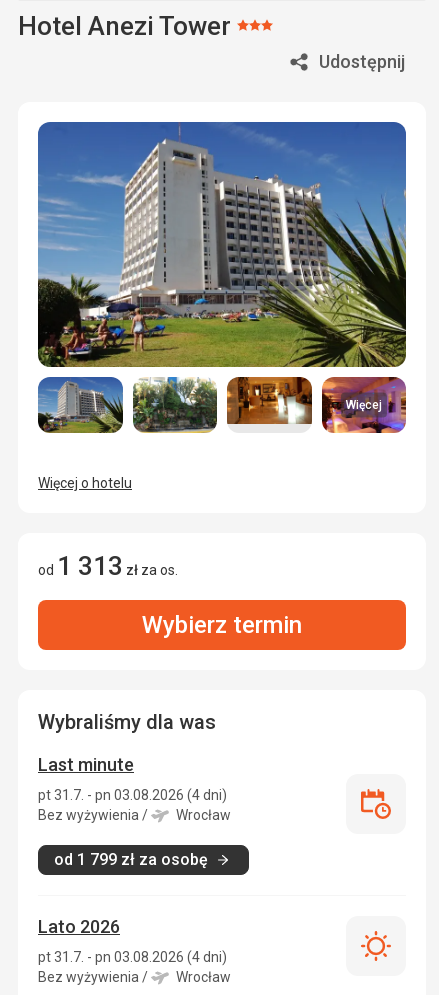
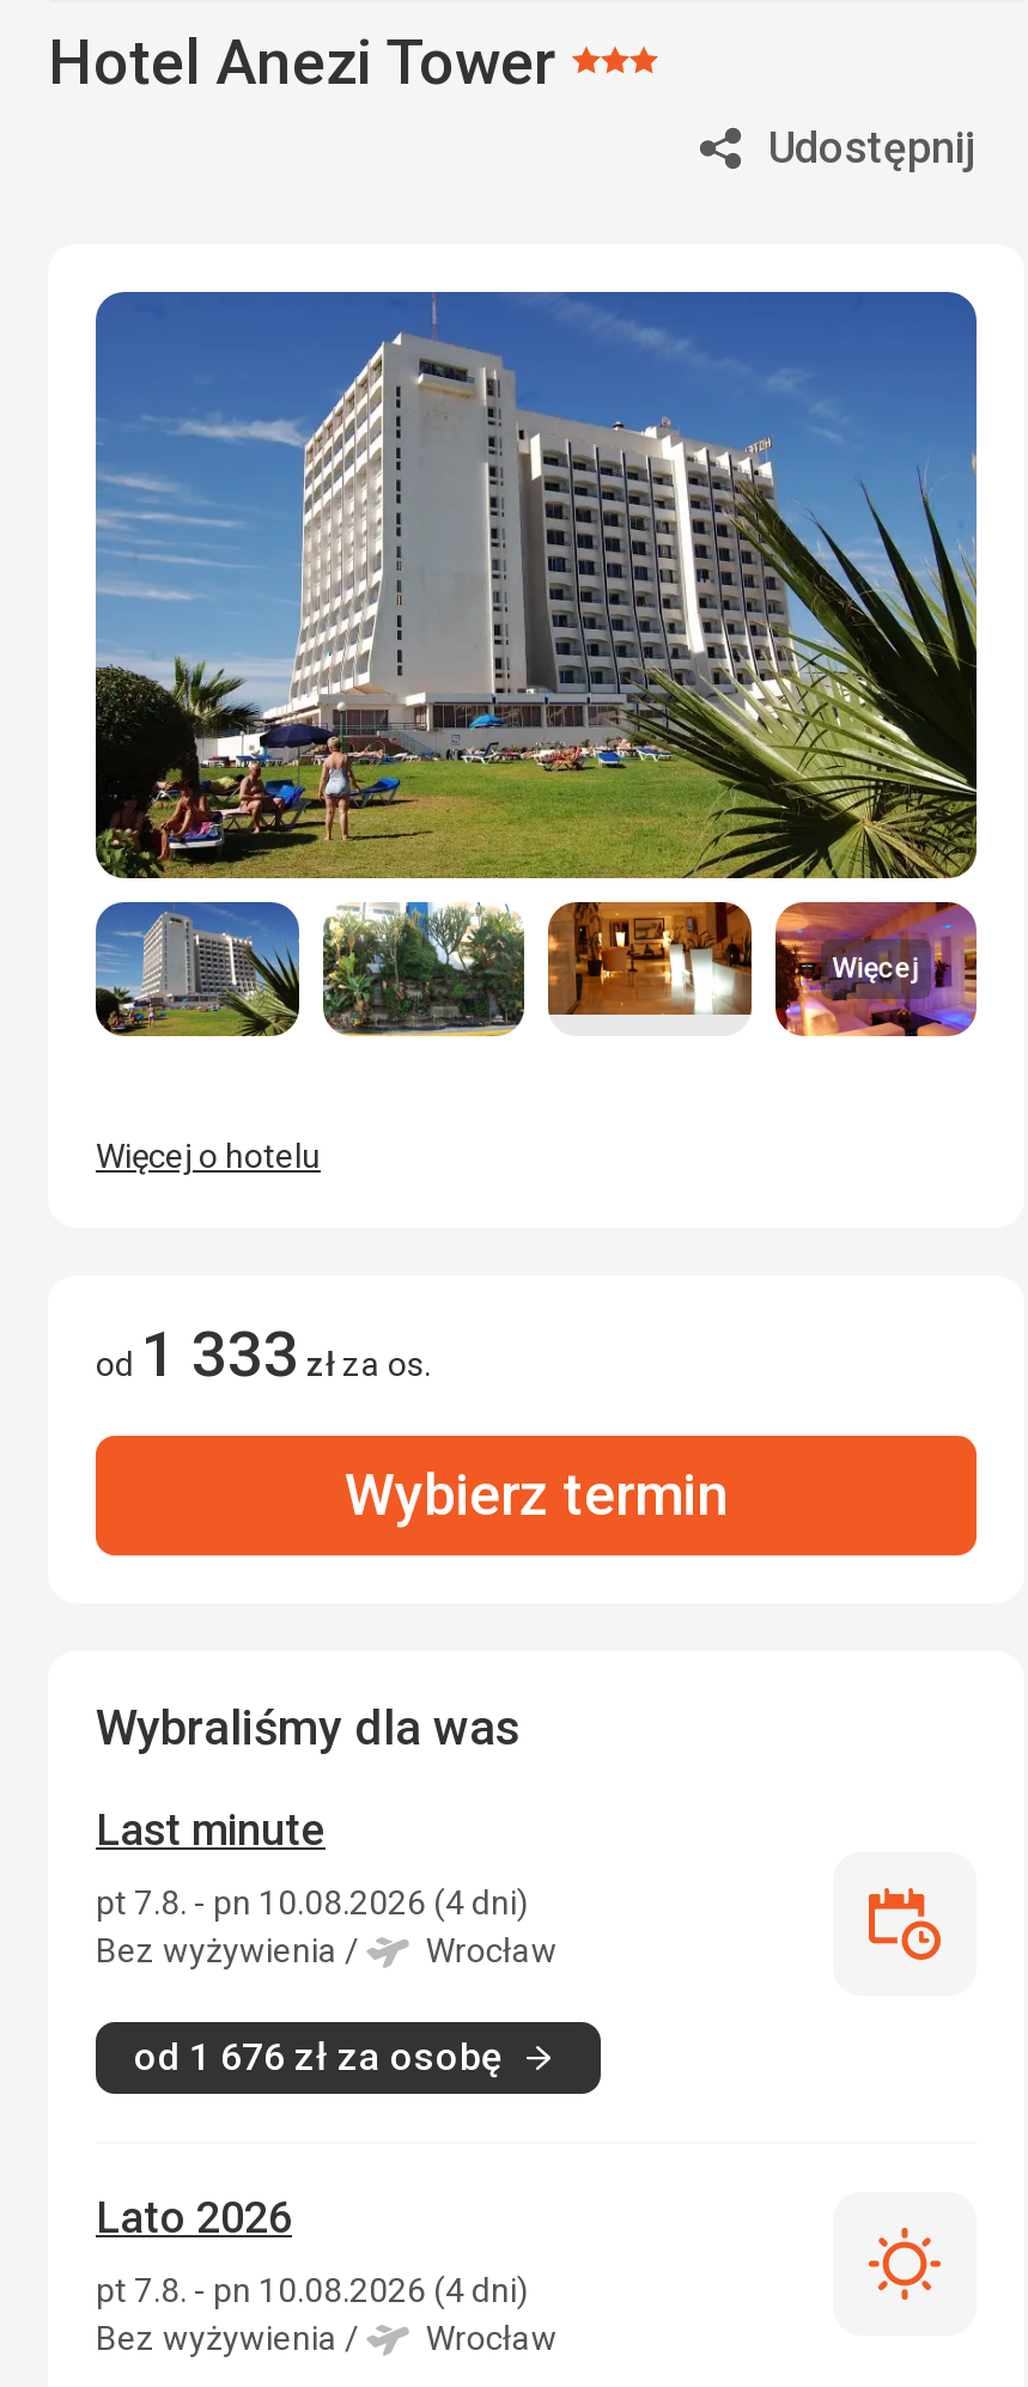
- od 1 313złza os.
+ od 1 333złza os.

- pt 31.7. - pn 03.08.2026 (4 dni)
+ pt 7.8. - pn 10.08.2026 (4 dni)

- od 1 799 zł za osobę
+ od 1 676 zł za osobę

- pt 31.7. - pn 03.08.2026 (4 dni)
+ pt 7.8. - pn 10.08.2026 (4 dni)
